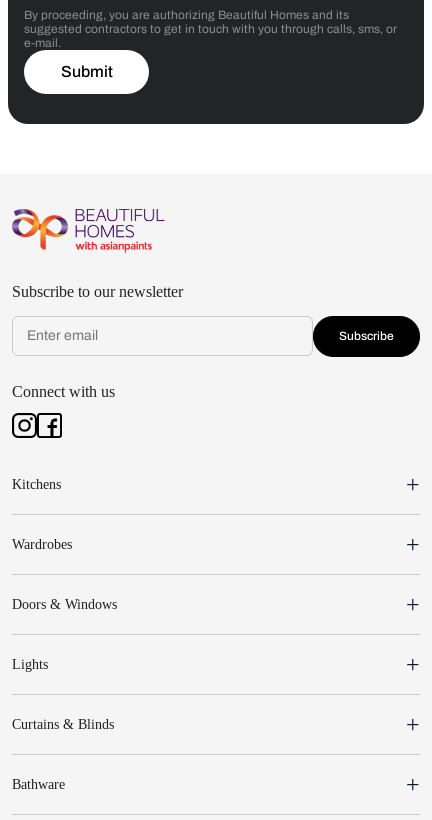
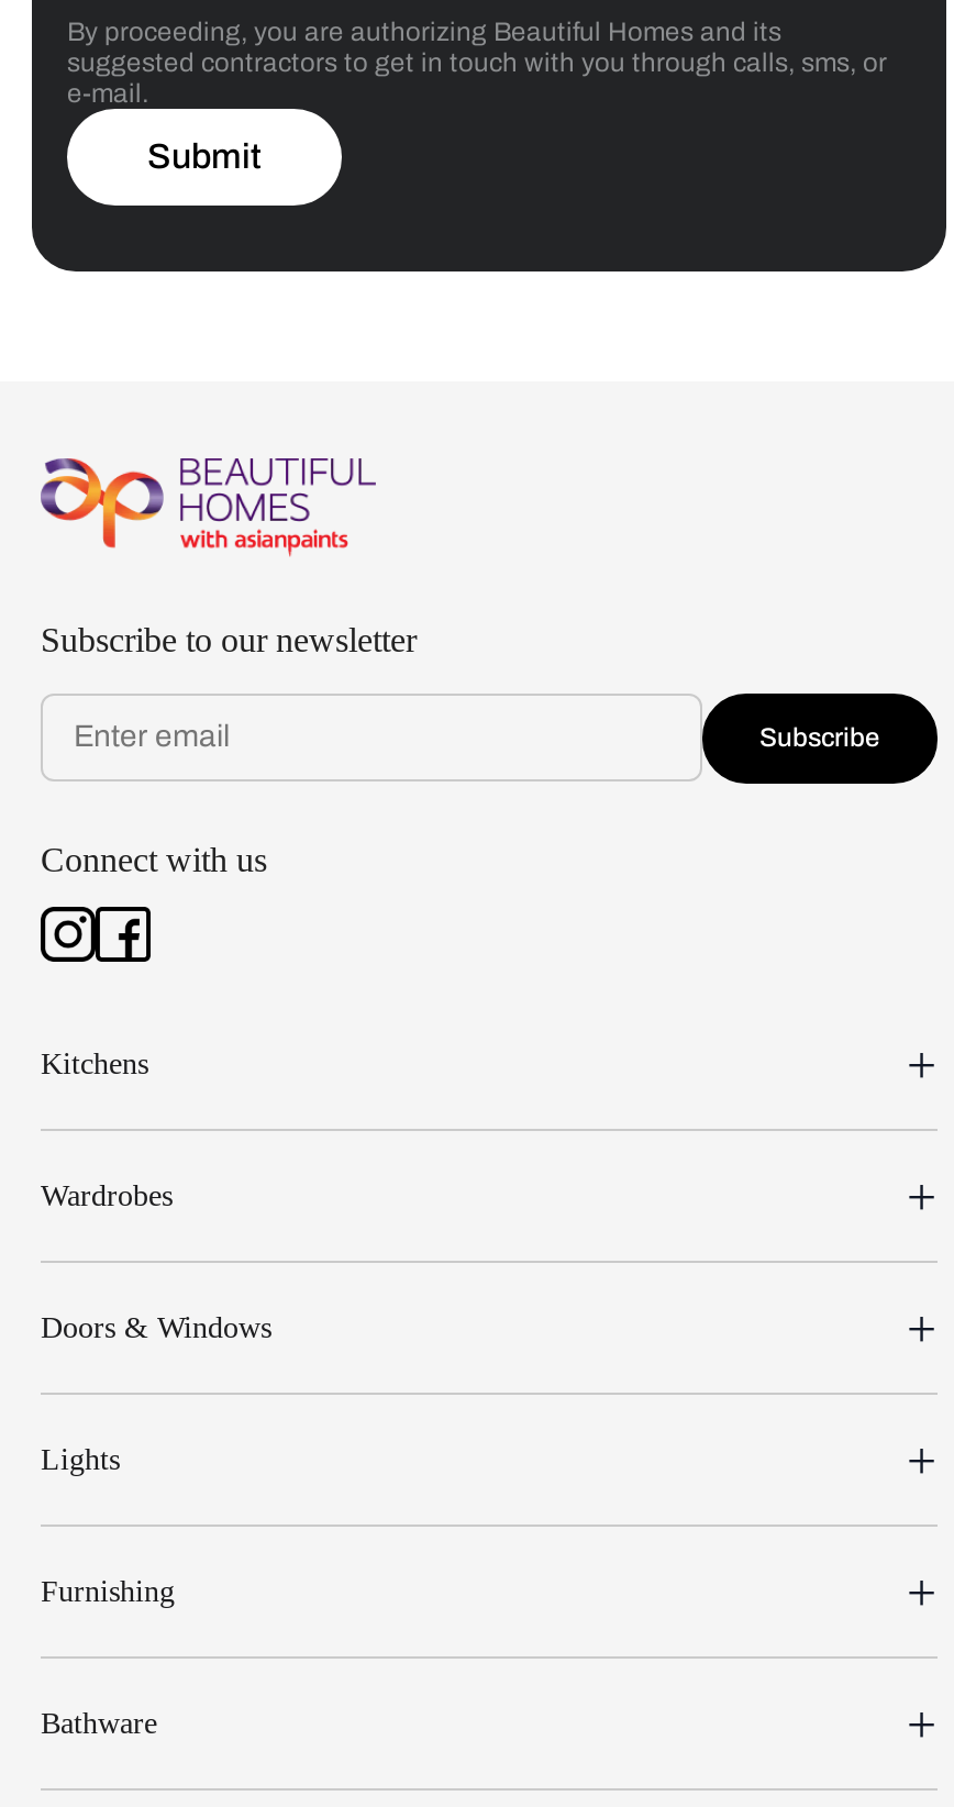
- Curtains & Blinds
+ Furnishing
